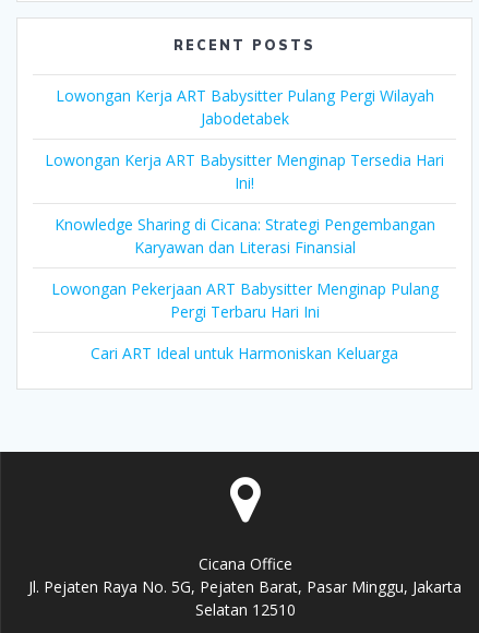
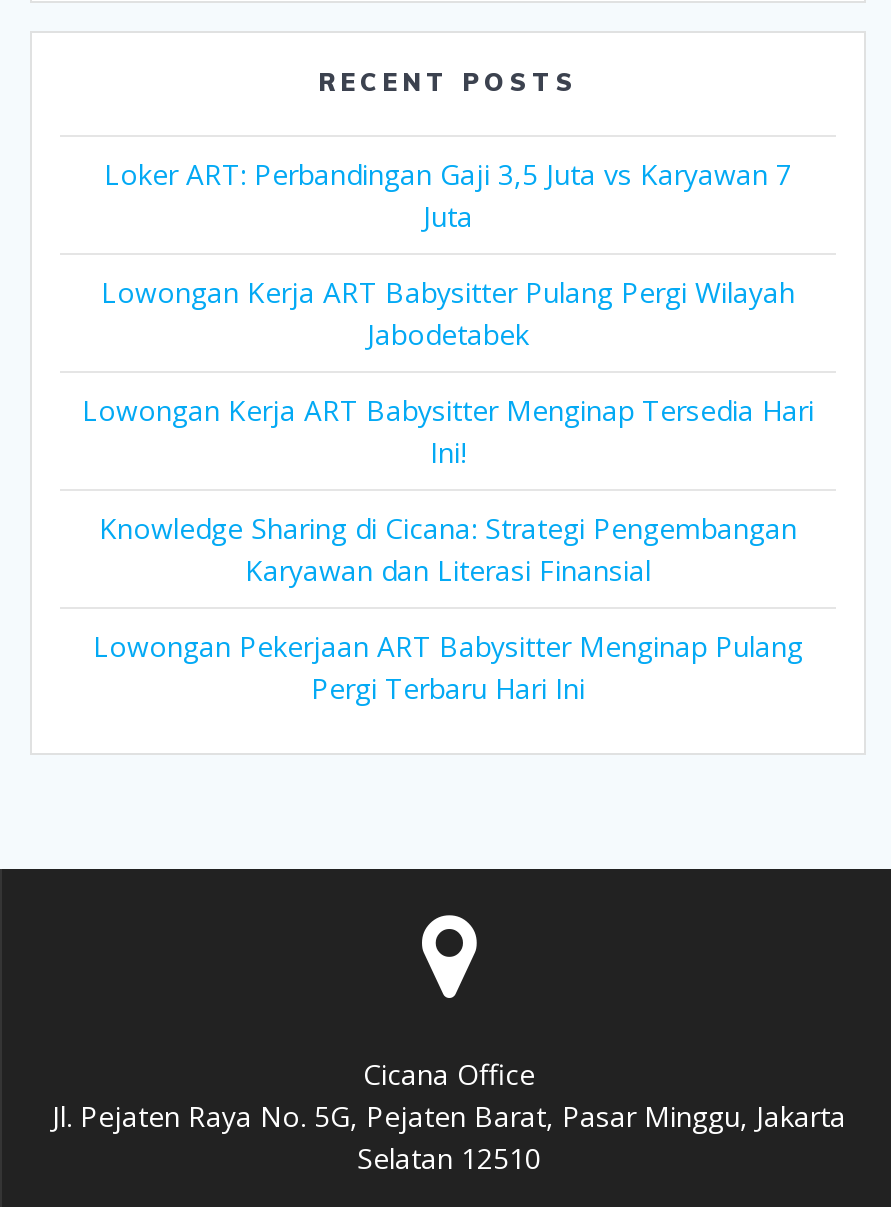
+ Loker ART: Perbandingan Gaji 3,5 Juta vs Karyawan 7
+ Juta

moved down: Lowongan Kerja ART Babysitter Pulang Pergi Wilayah | Jabodetabek | Lowongan Kerja ART Babysitter Menginap Tersedia Hari | Ini! | Knowledge Sharing di Cicana: Strategi Pengembangan | Karyawan dan Literasi Finansial | Lowongan Pekerjaan ART Babysitter Menginap Pulang | Pergi Terbaru Hari Ini

- Cari ART Ideal untuk Harmoniskan Keluarga
